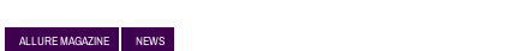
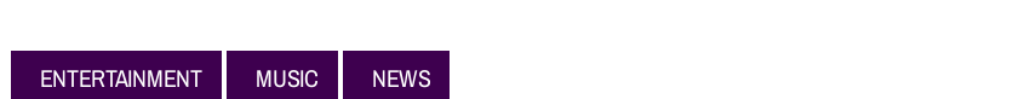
- ALLURE MAGAZINE
+ ENTERTAINMENT
+ MUSIC
